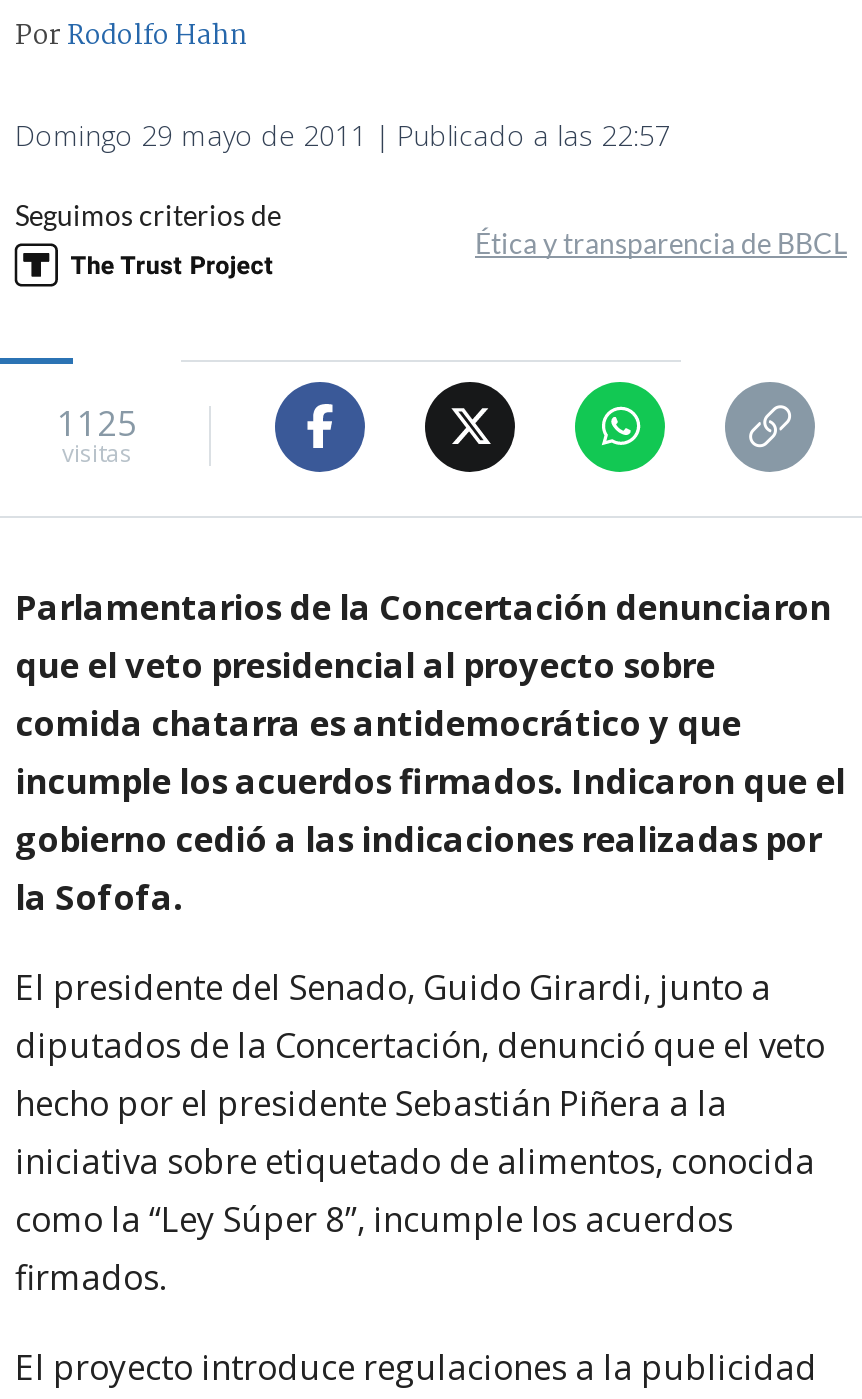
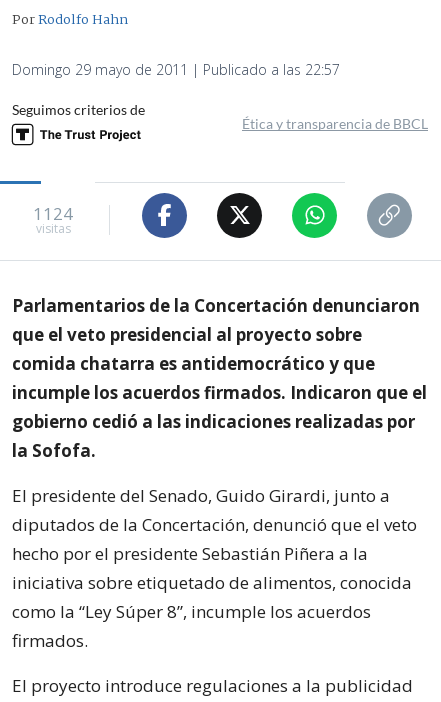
- 1125
+ 1124
